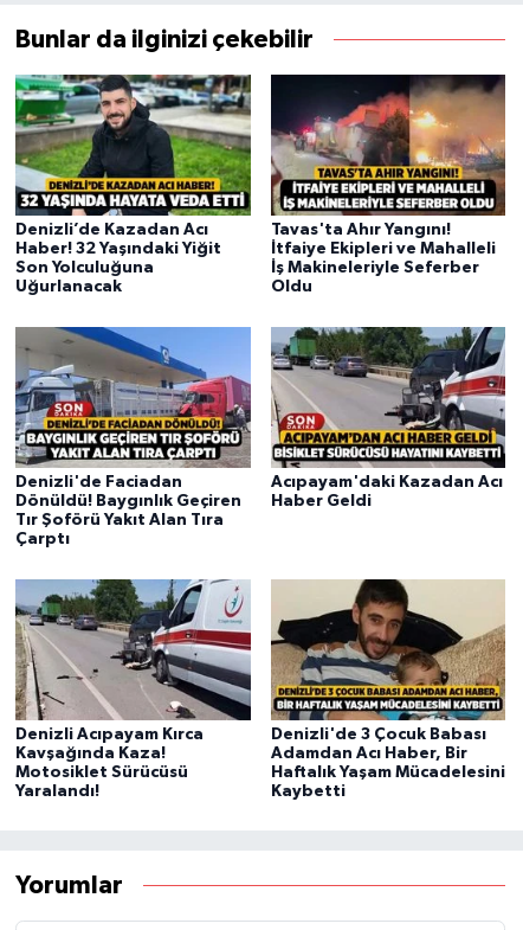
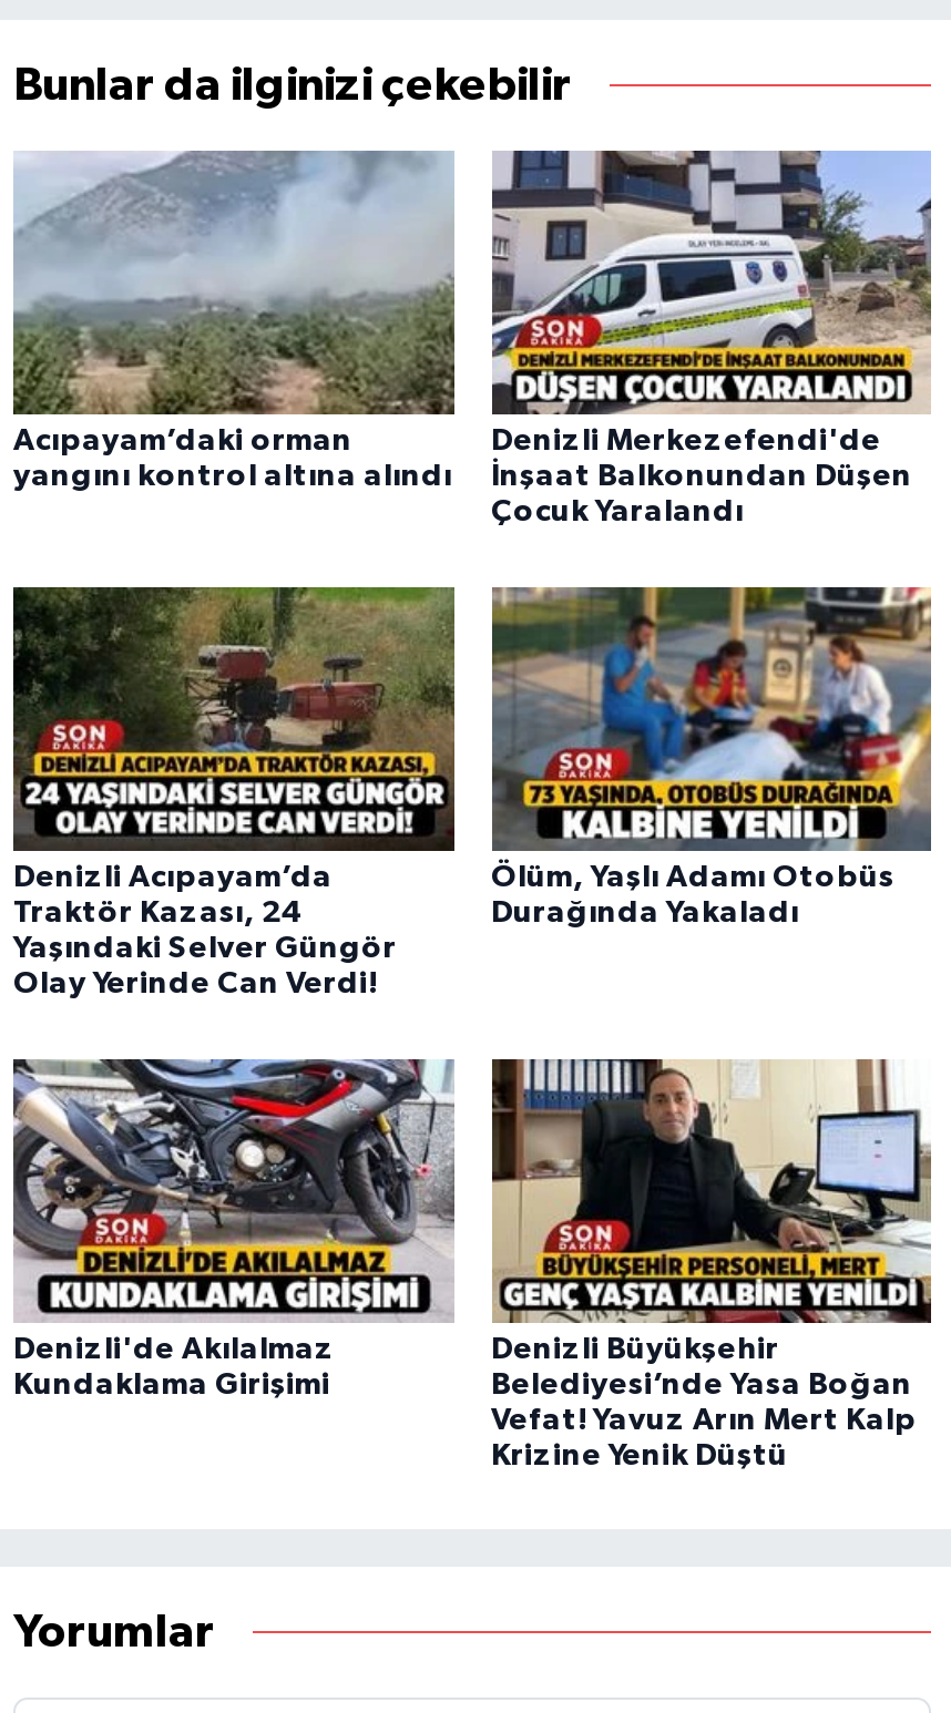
- [image]
- Denizli’de Kazadan Acı
- Haber! 32 Yaşındaki Yiğit
- Son Yolculuğuna
- Uğurlanacak
+ [image]
+ Acıpayam’daki orman
+ yangını kontrol altına alındı

- [image]
- Tavas'ta Ahır Yangını!
- İtfaiye Ekipleri ve Mahalleli
- İş Makineleriyle Seferber
- Oldu
+ [image]
+ Denizli Merkezefendi'de
+ İnşaat Balkonundan Düşen
+ Çocuk Yaralandı

- [image]
- Denizli'de Faciadan
- Dönüldü! Baygınlık Geçiren
- Tır Şoförü Yakıt Alan Tıra
- Çarptı
+ [image]
+ Denizli Acıpayam’da
+ Traktör Kazası, 24
+ Yaşındaki Selver Güngör
+ Olay Yerinde Can Verdi!

- [image]
- Acıpayam'daki Kazadan Acı
- Haber Geldi
+ [image]
+ Ölüm, Yaşlı Adamı Otobüs
+ Durağında Yakaladı

- [image]
- Denizli Acıpayam Kırca
- Kavşağında Kaza!
- Motosiklet Sürücüsü
- Yaralandı!
+ [image]
+ Denizli'de Akılalmaz
+ Kundaklama Girişimi

- [image]
- Denizli'de 3 Çocuk Babası
- Adamdan Acı Haber, Bir
- Haftalık Yaşam Mücadelesini
- Kaybetti
+ [image]
+ Denizli Büyükşehir
+ Belediyesi’nde Yasa Boğan
+ Vefat! Yavuz Arın Mert Kalp
+ Krizine Yenik Düştü
